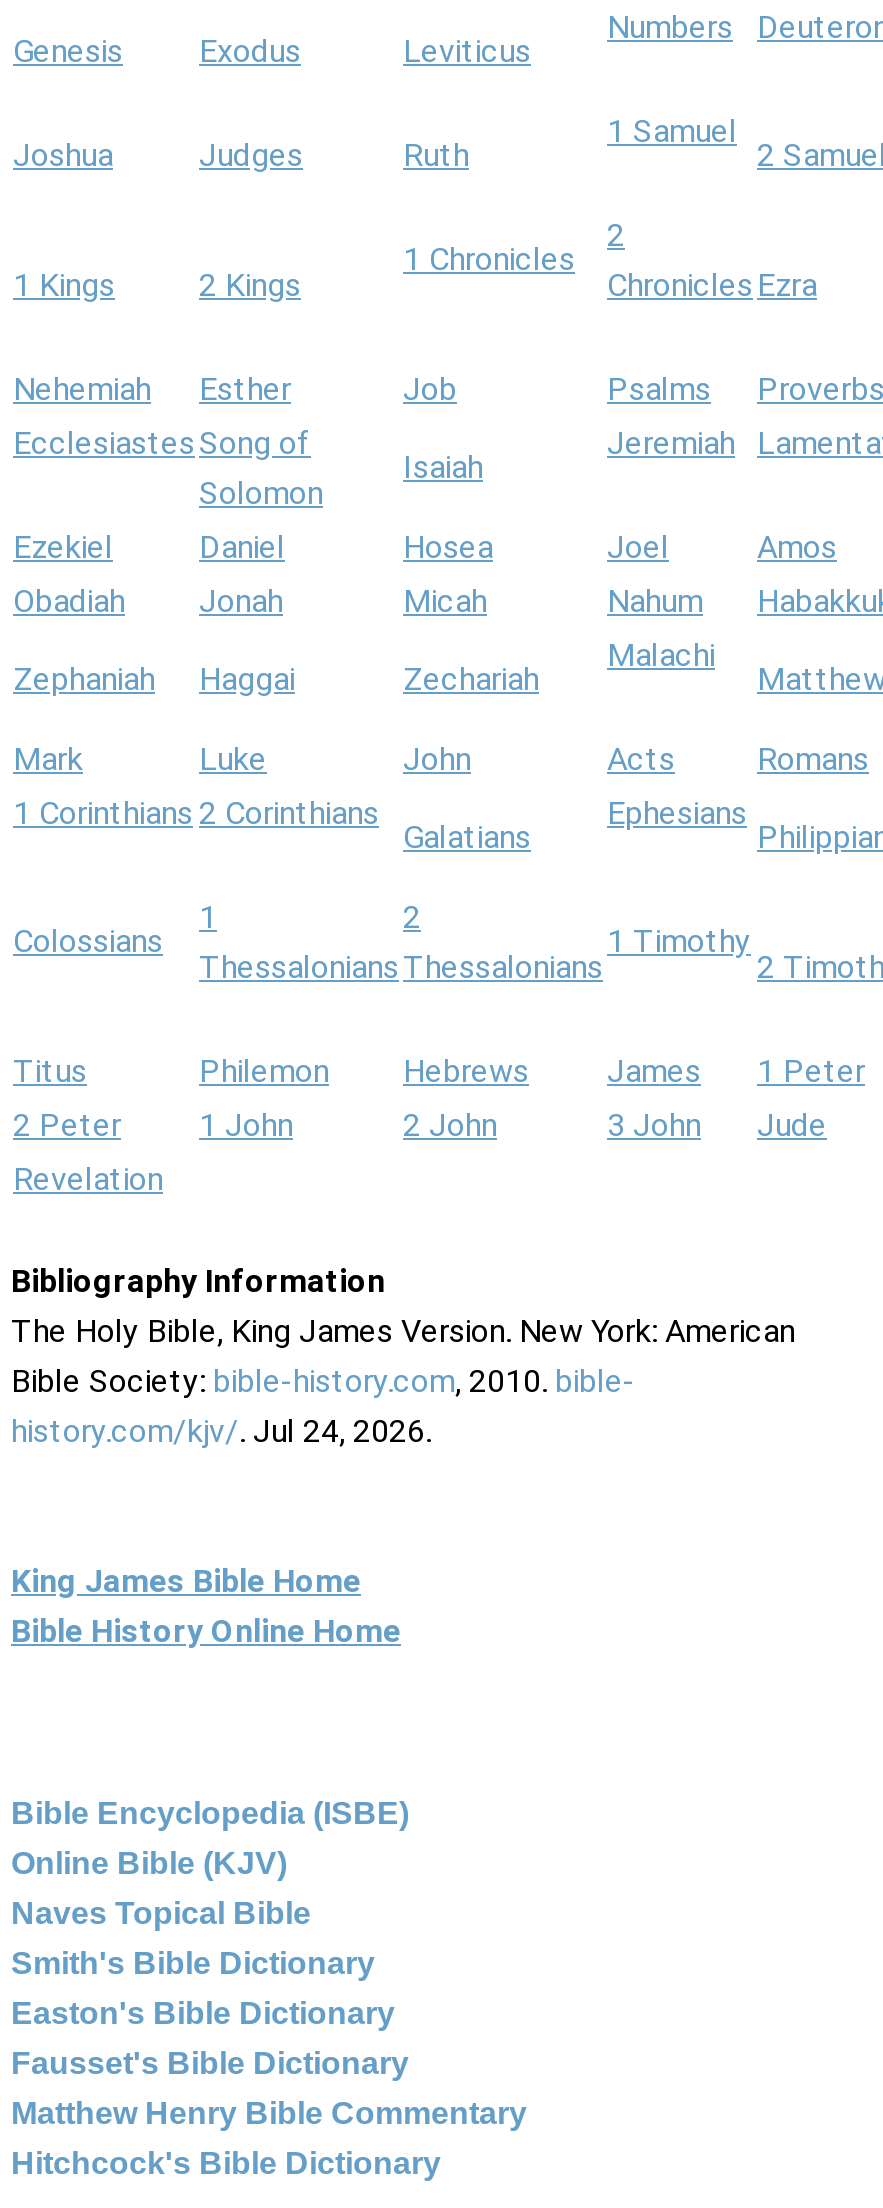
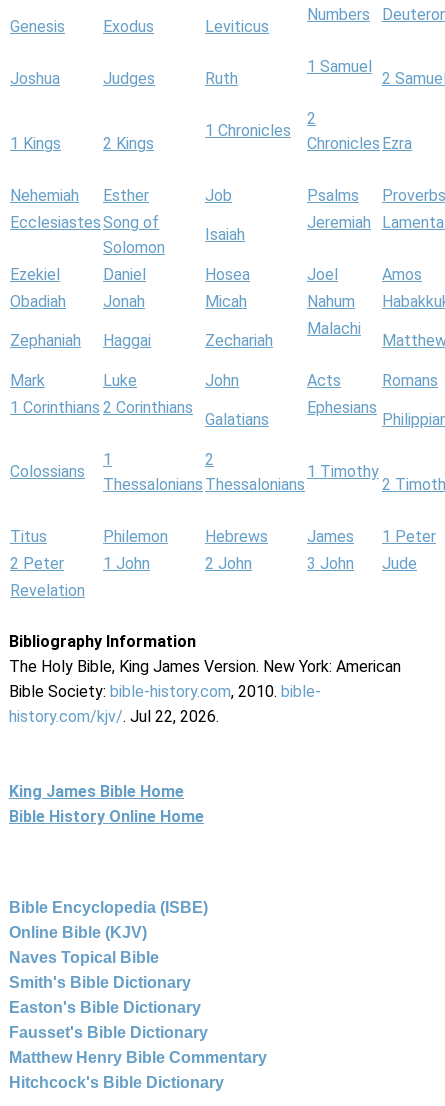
- history.com/kjv/. Jul 24, 2026.
+ history.com/kjv/. Jul 22, 2026.
